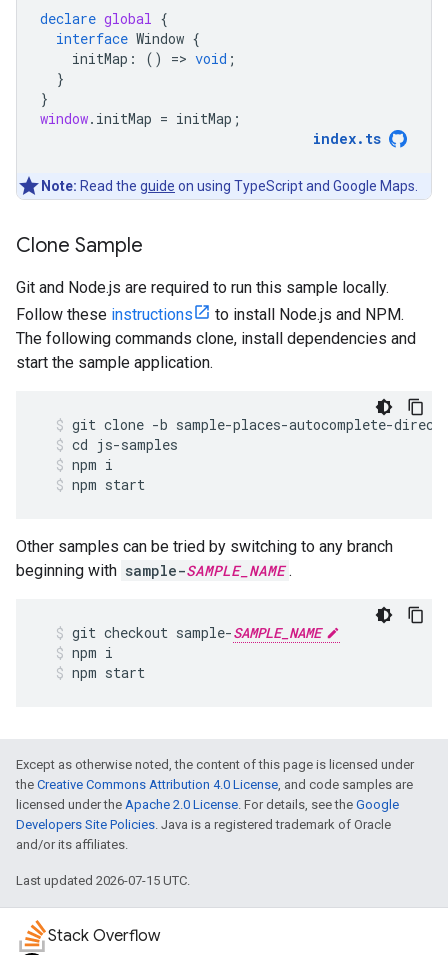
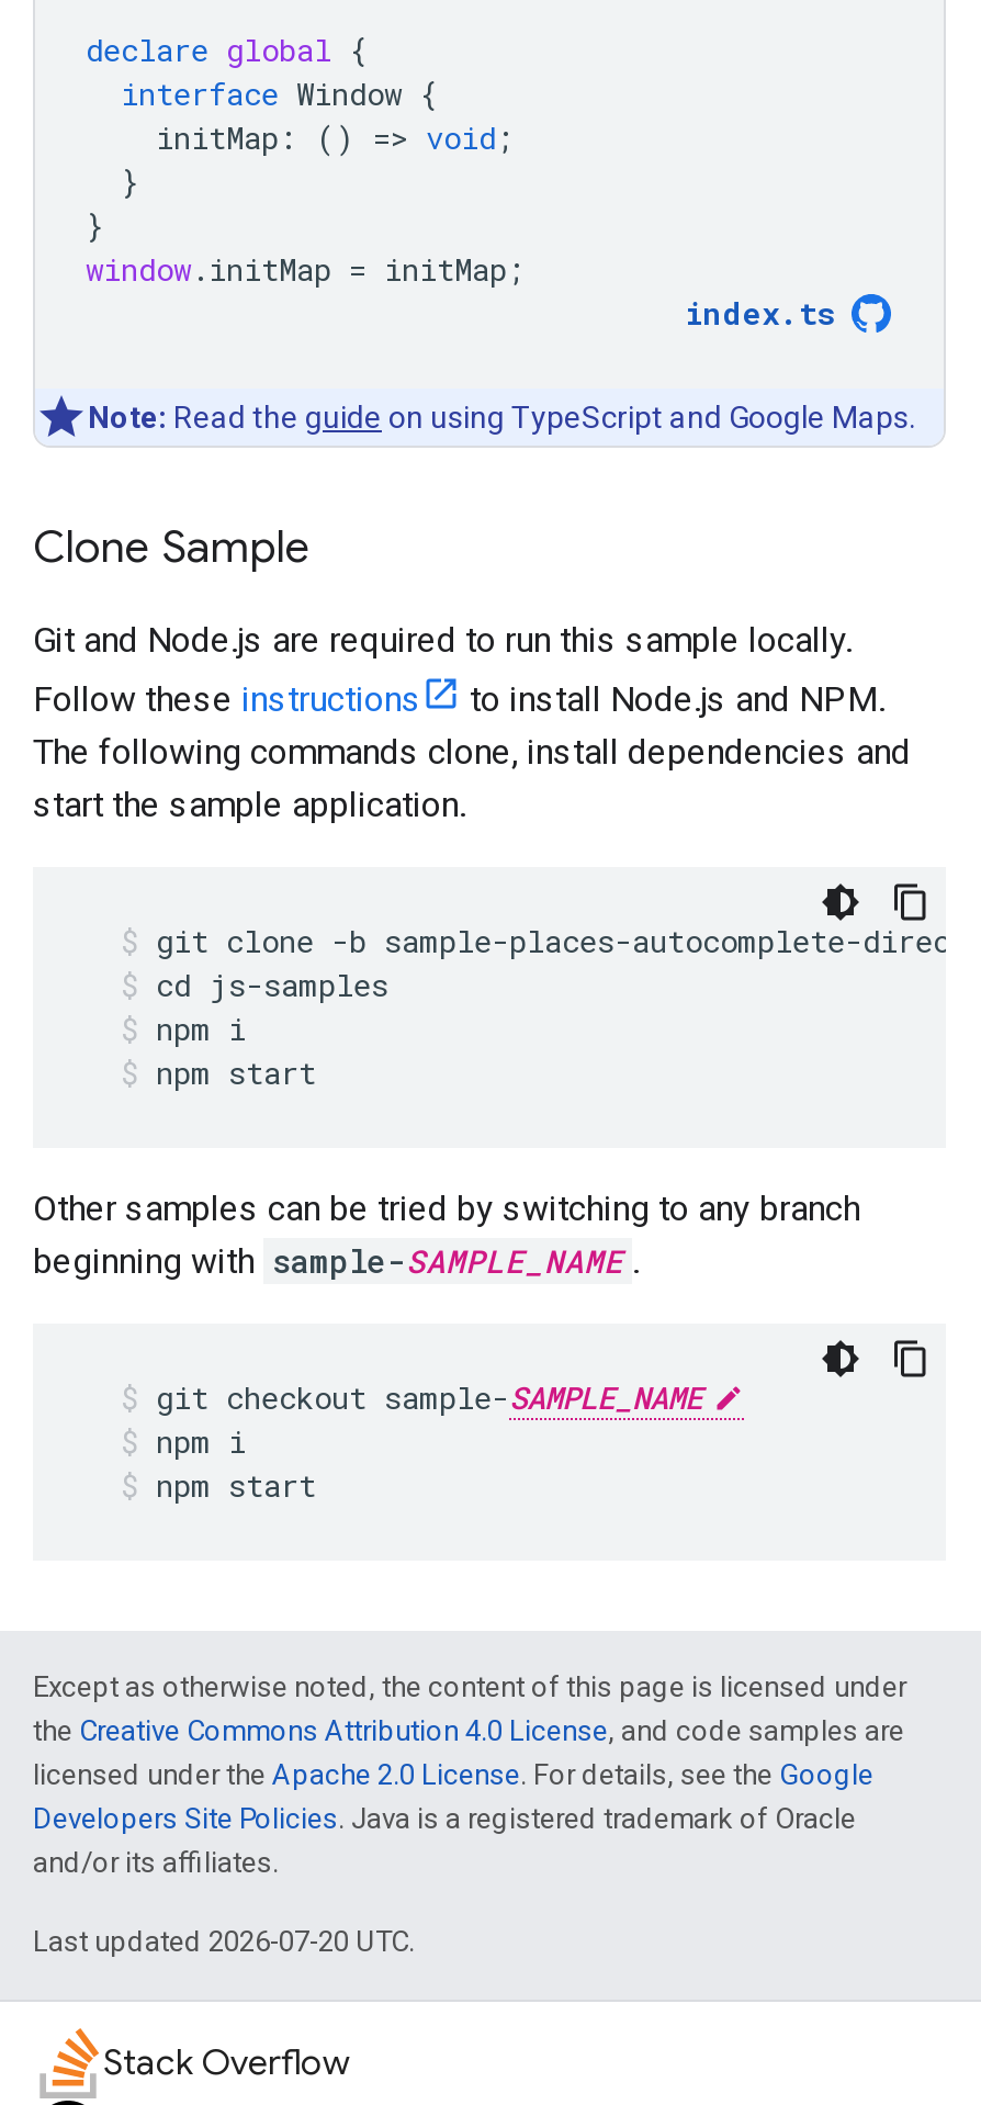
- Last updated 2026-07-15 UTC.
+ Last updated 2026-07-20 UTC.
